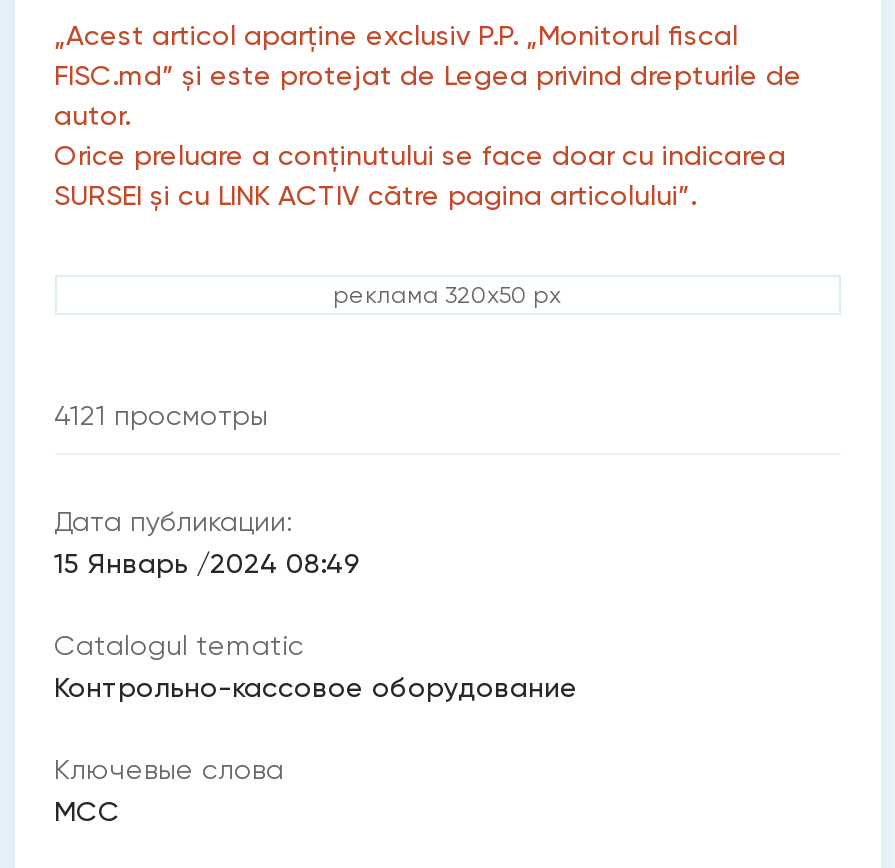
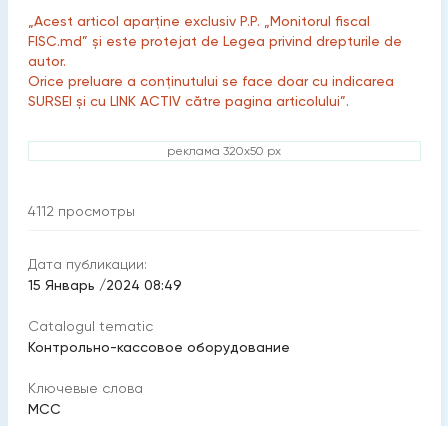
- 4121 просмотры
+ 4112 просмотры
